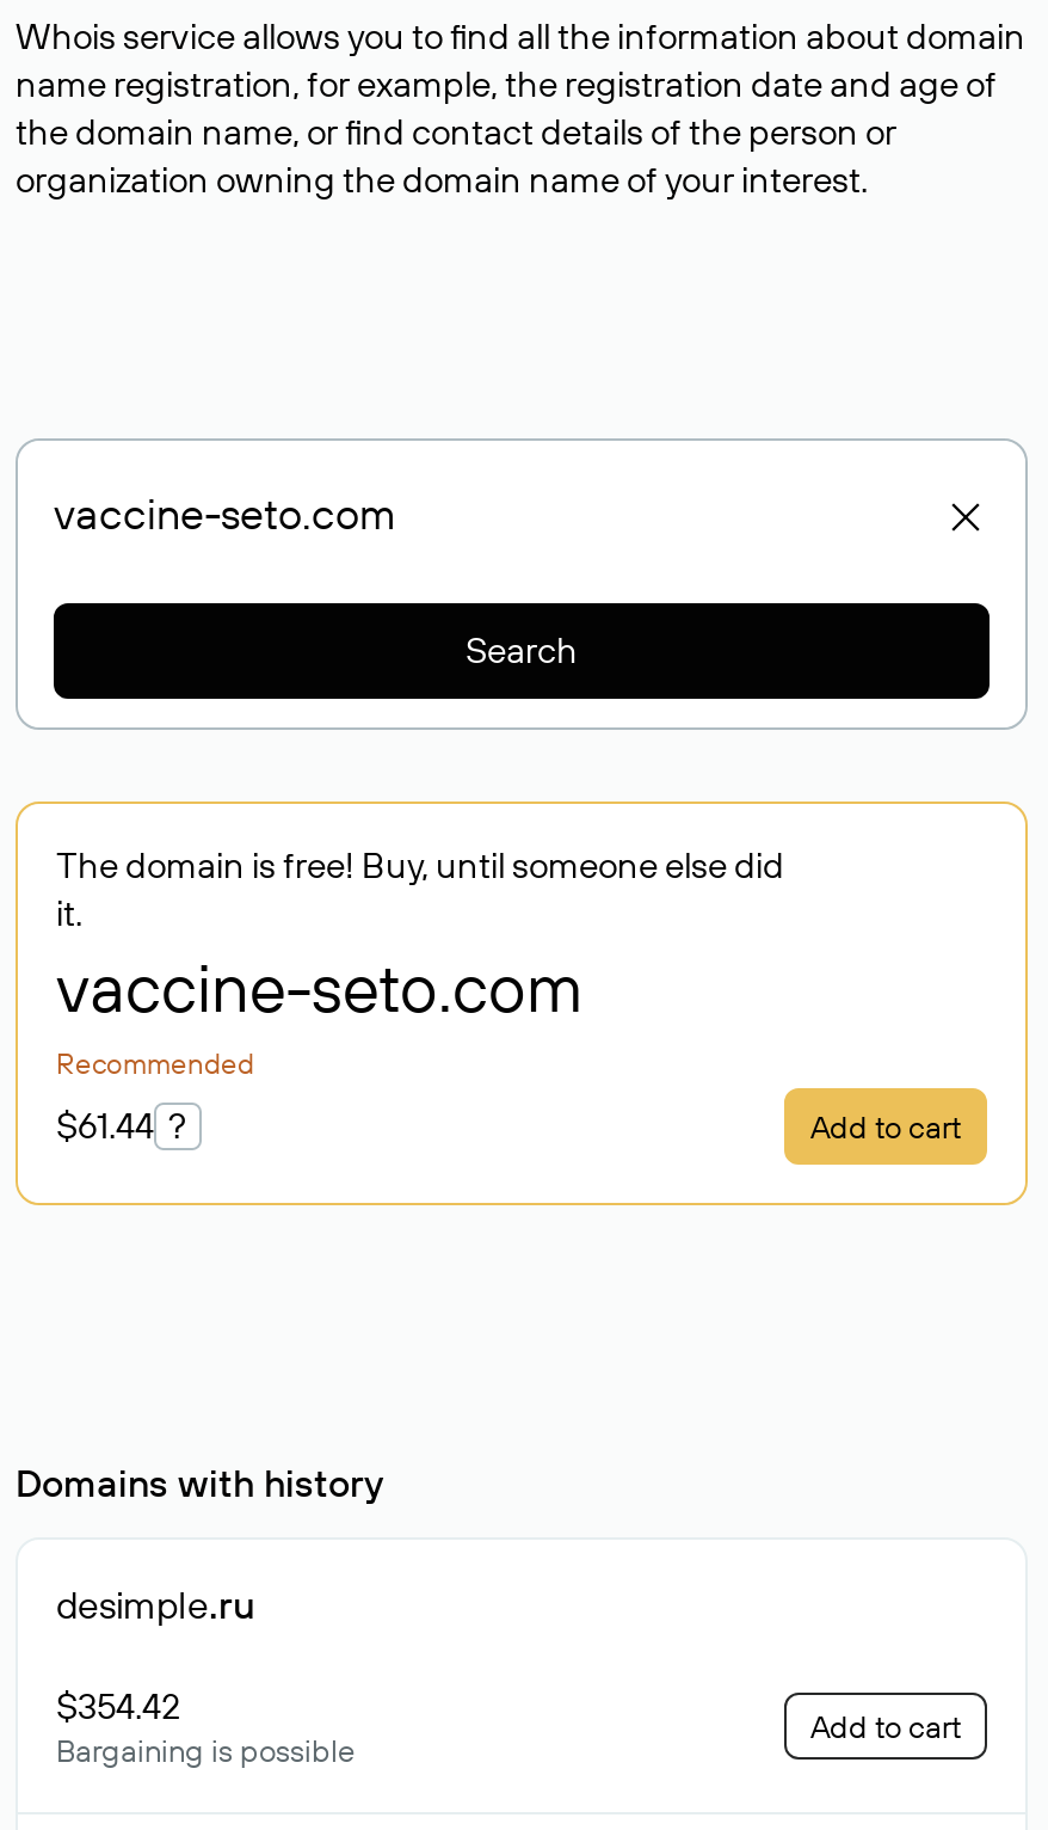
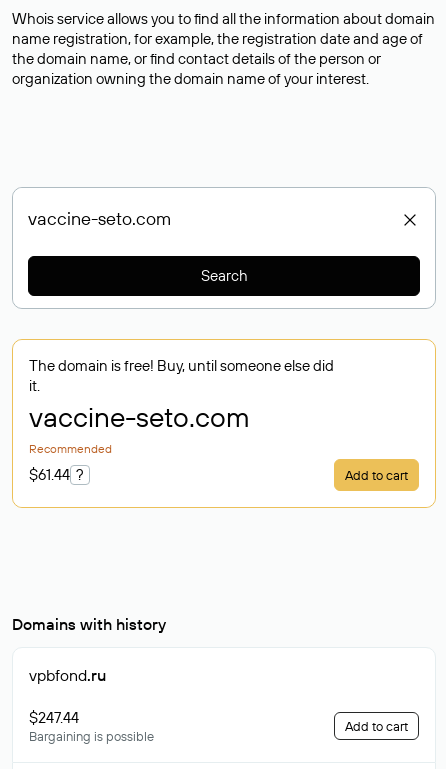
- desimple.ru
+ vpbfond.ru

- $354.42
+ $247.44
